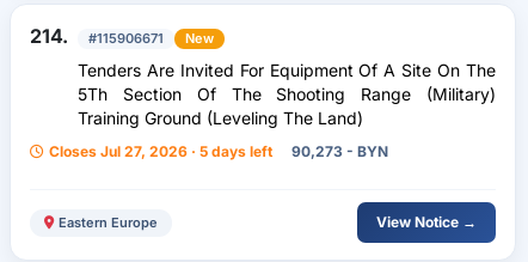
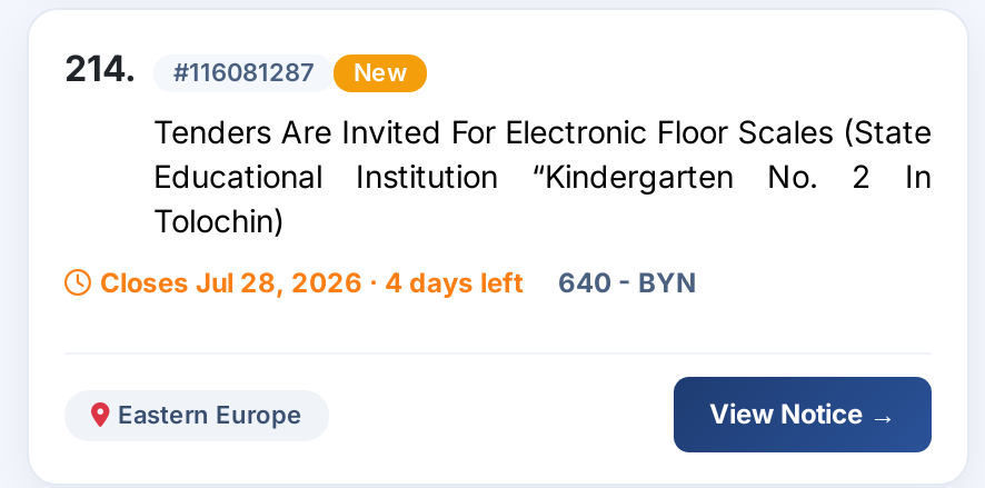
- 214. #115906671 New
+ 214. #116081287 New

- Tenders Are Invited For Equipment Of A Site On The
- 5Th Section Of The Shooting Range (Military)
- Training Ground (Leveling The Land)
+ Tenders Are Invited For Electronic Floor Scales (State
+ Educational Institution “Kindergarten No. 2 In
+ Tolochin)

- Closes Jul 27, 2026 · 5 days left
- 90,273 - BYN
+ Closes Jul 28, 2026 · 4 days left
+ 640 - BYN
